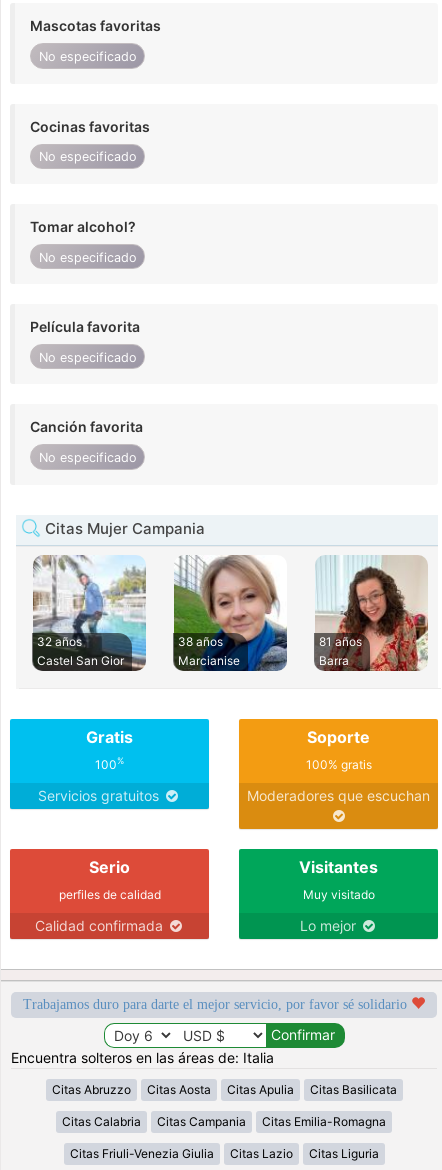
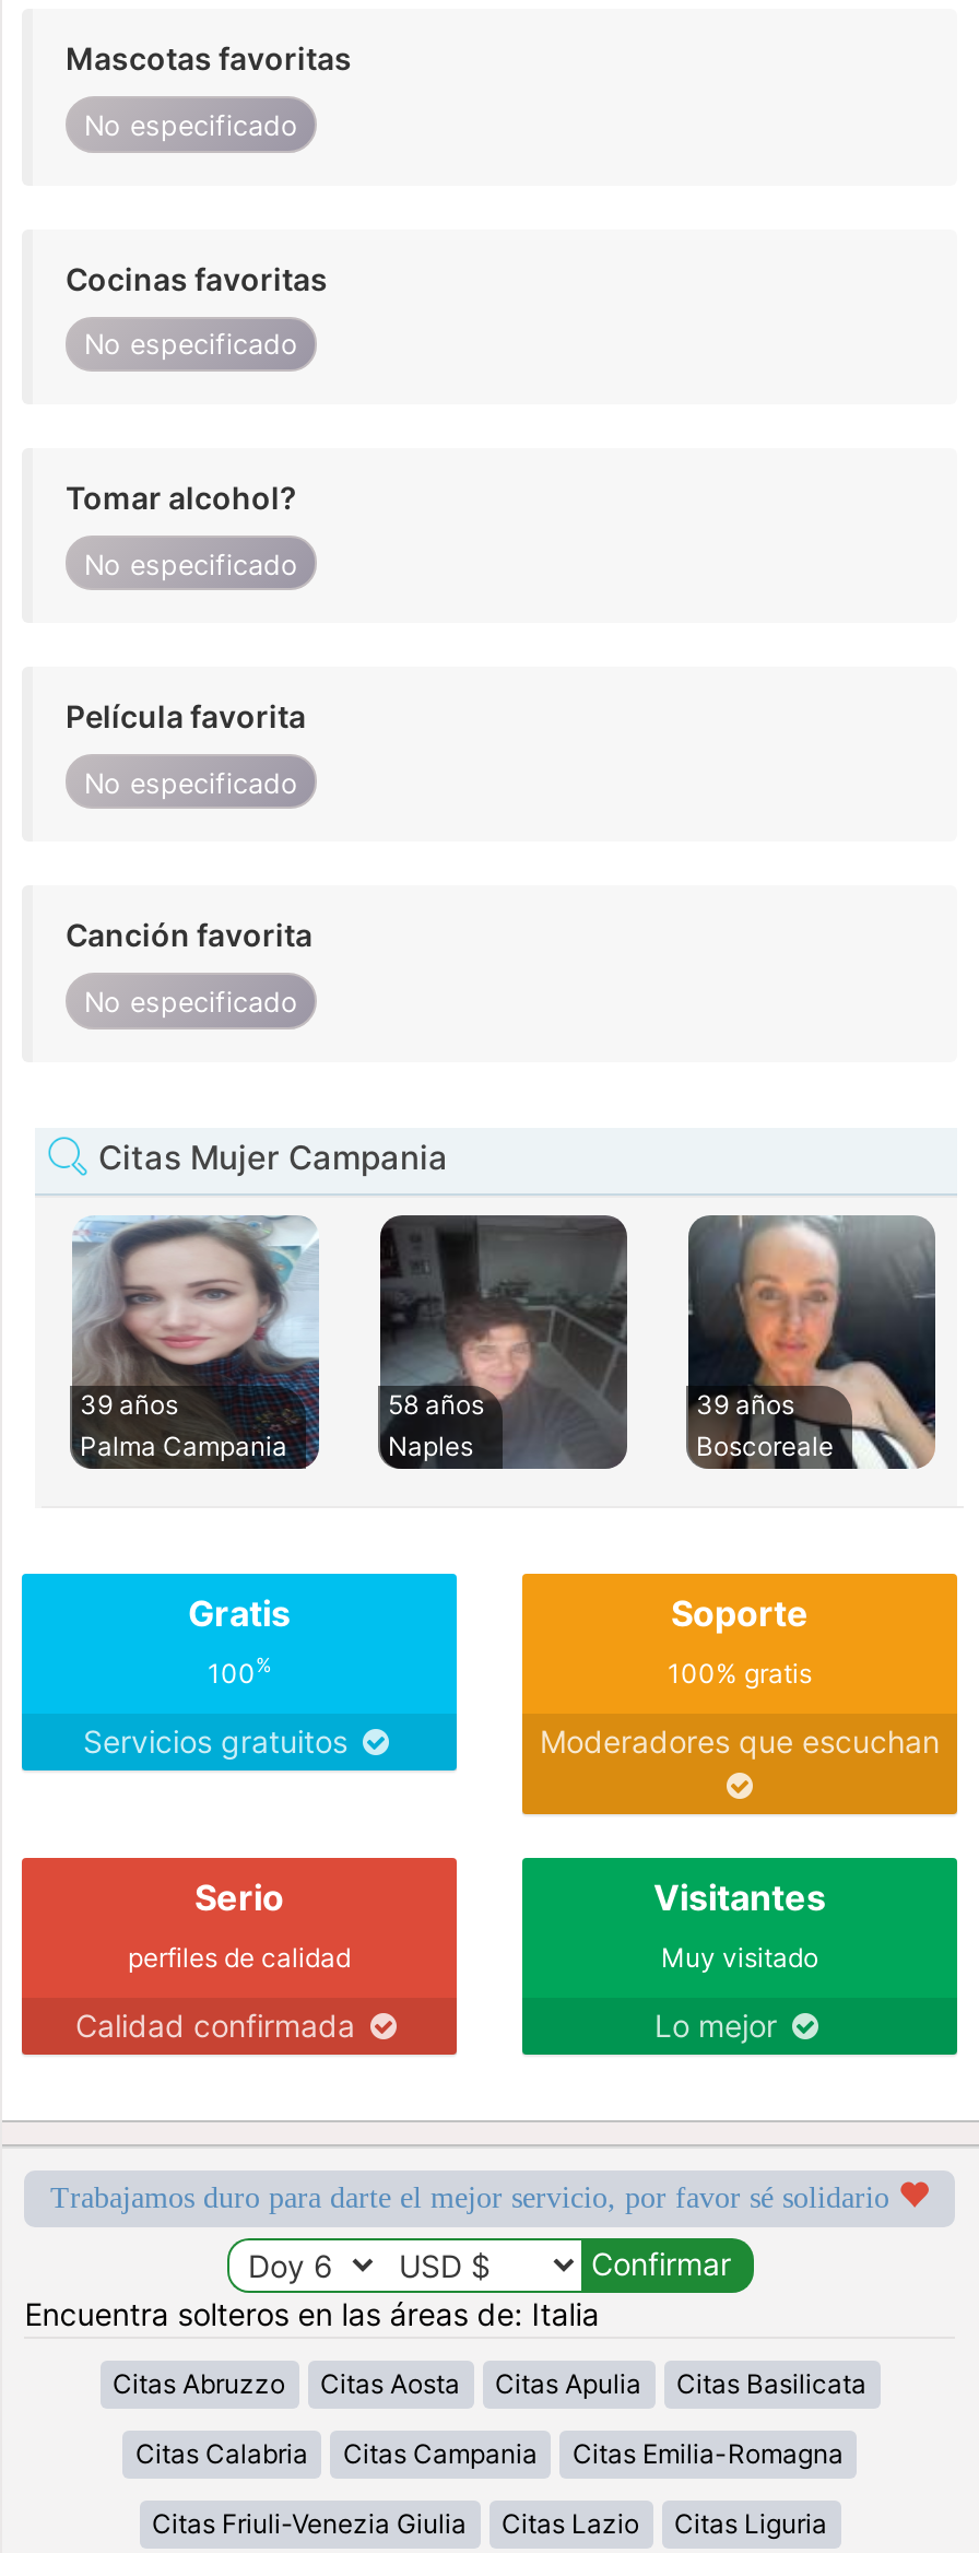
- [image]
- 32 años
- Castel San Gior
+ [image]
+ 39 años
+ Palma Campania

- [image]
- 38 años
- Marcianise
+ [image]
+ 58 años
+ Naples

- [image]
- 81 años
- Barra
+ [image]
+ 39 años
+ Boscoreale
